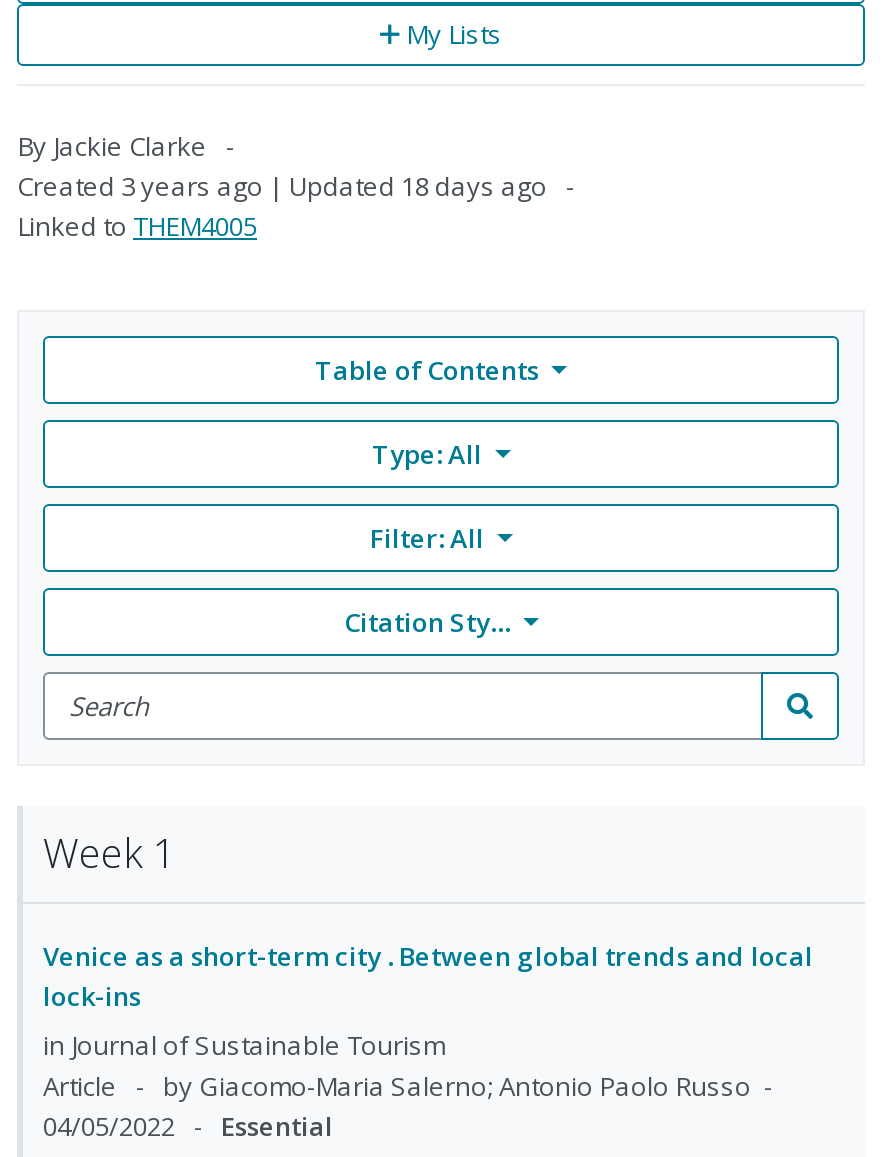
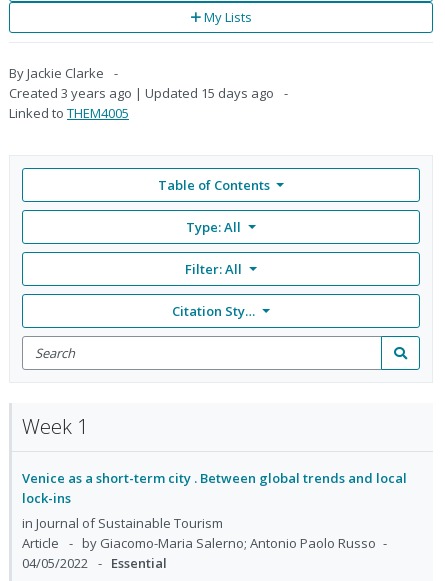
- Updated 18 days ago
+ Updated 15 days ago
